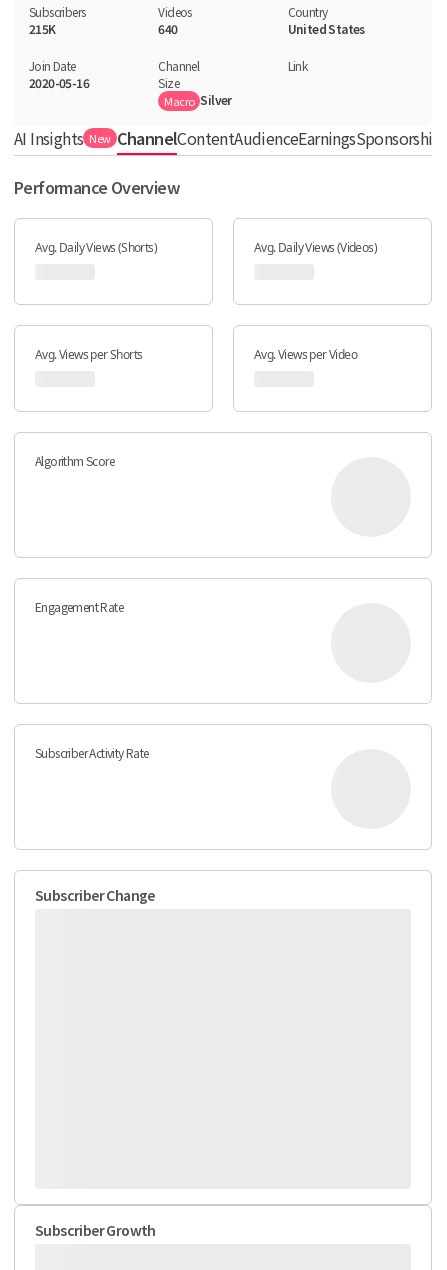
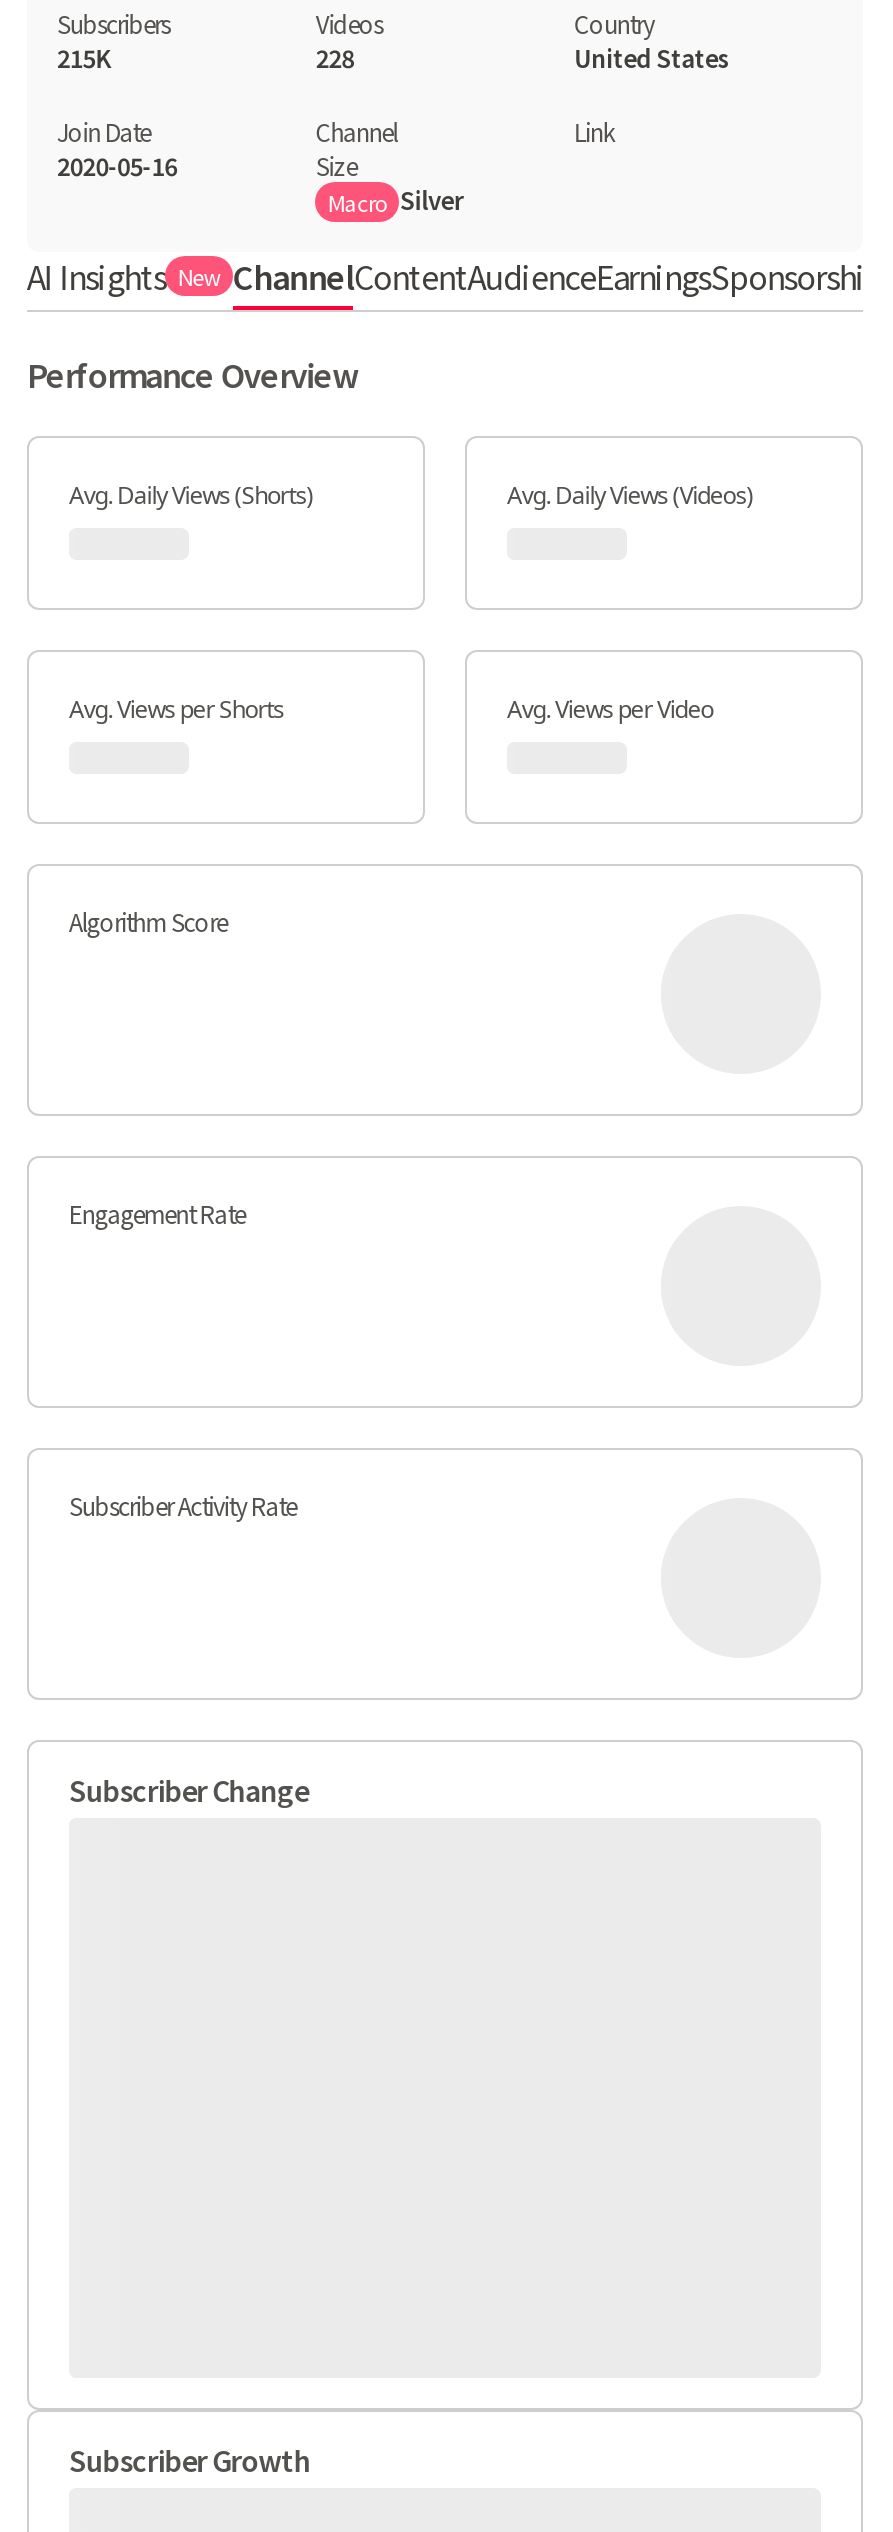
- 640
+ 228
